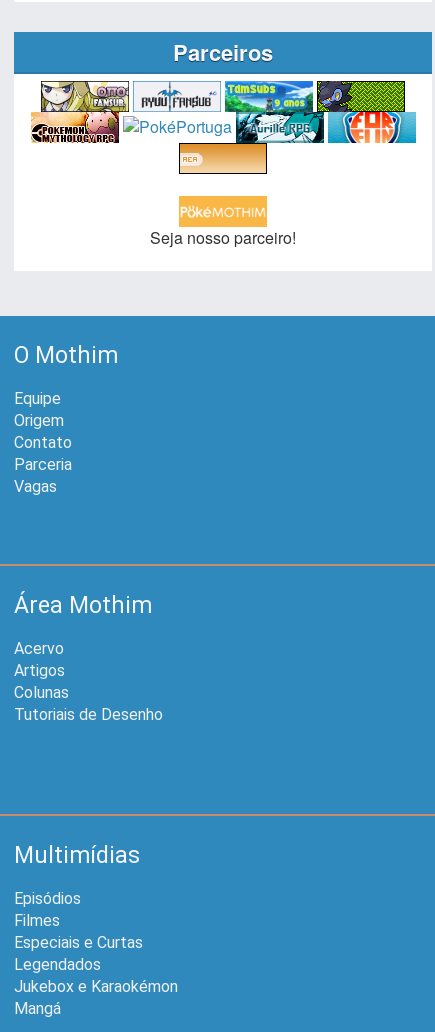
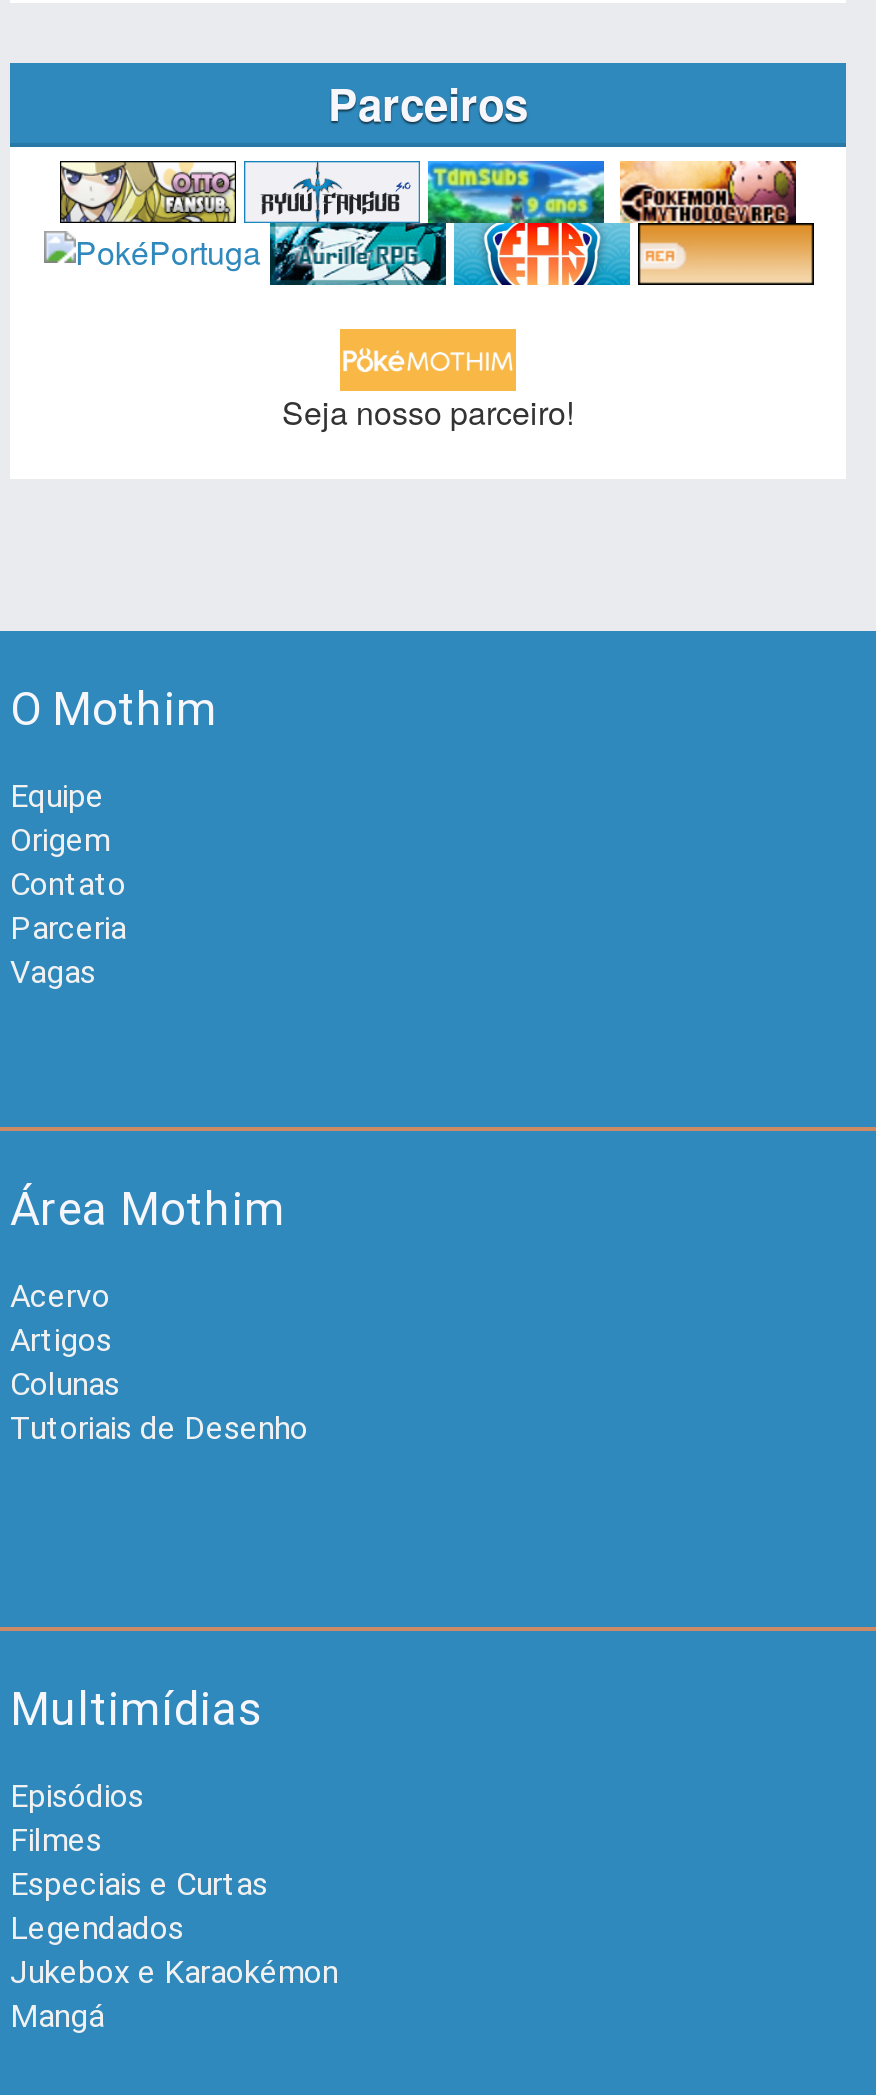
- [image]
+ [image]

moved up: Seja nosso parceiro!
